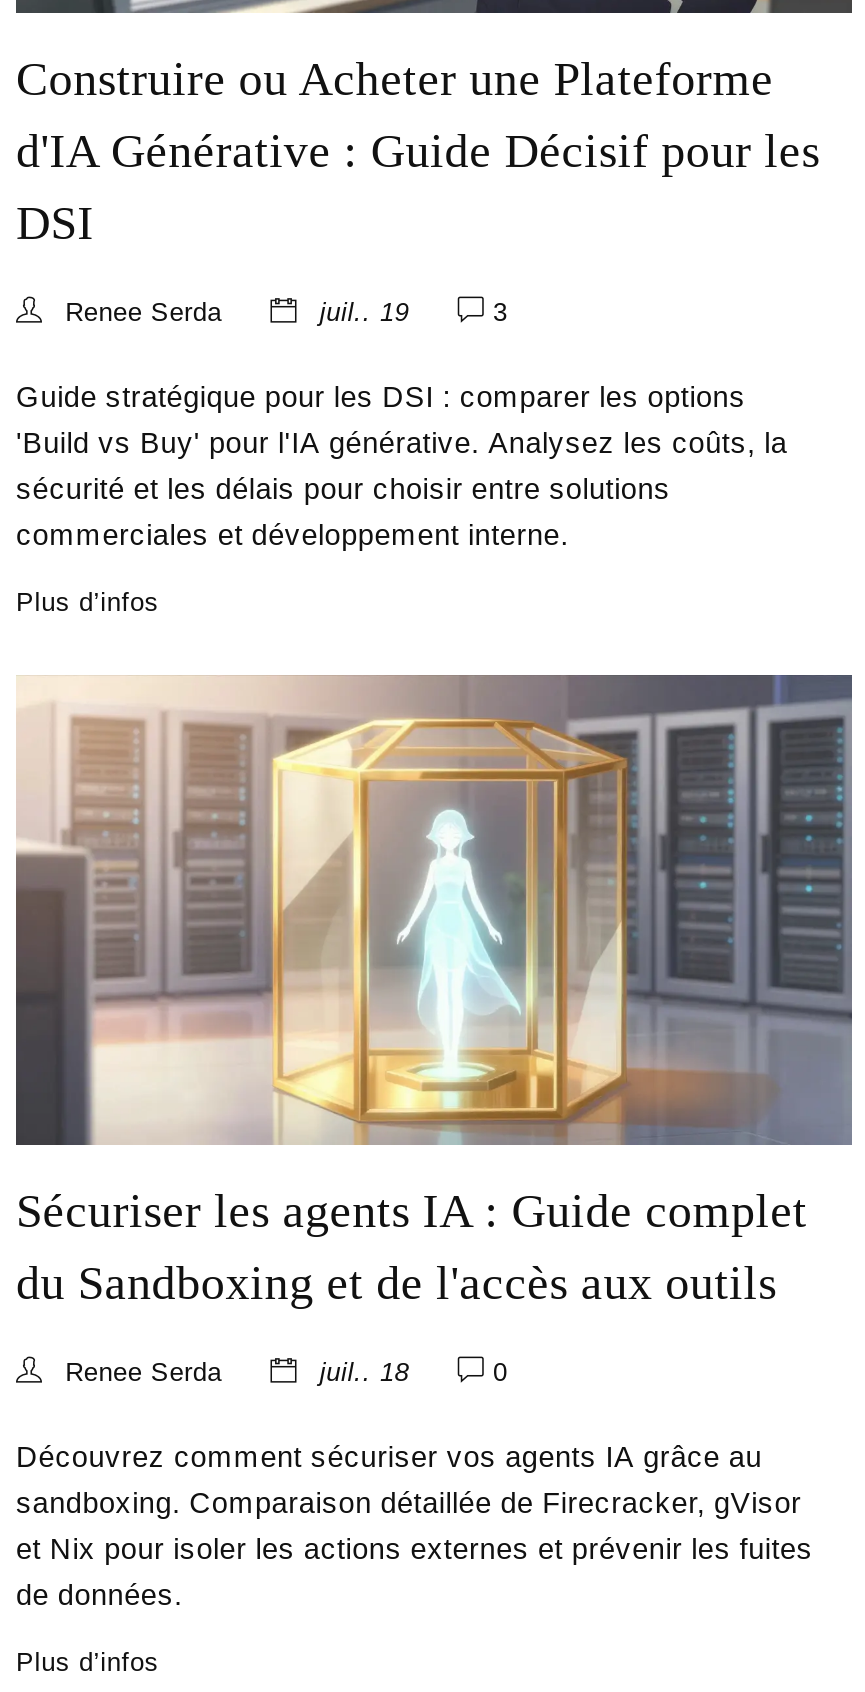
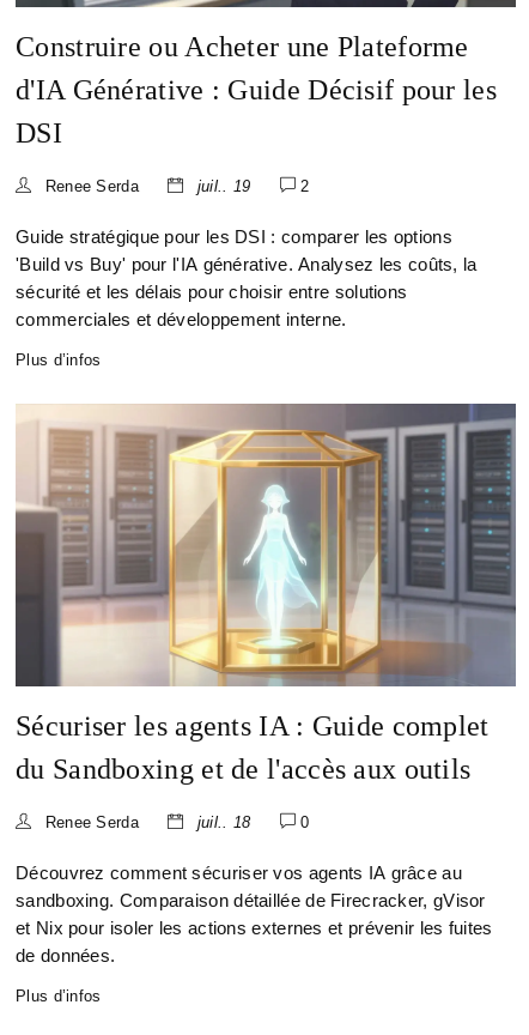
- 3
+ 2
